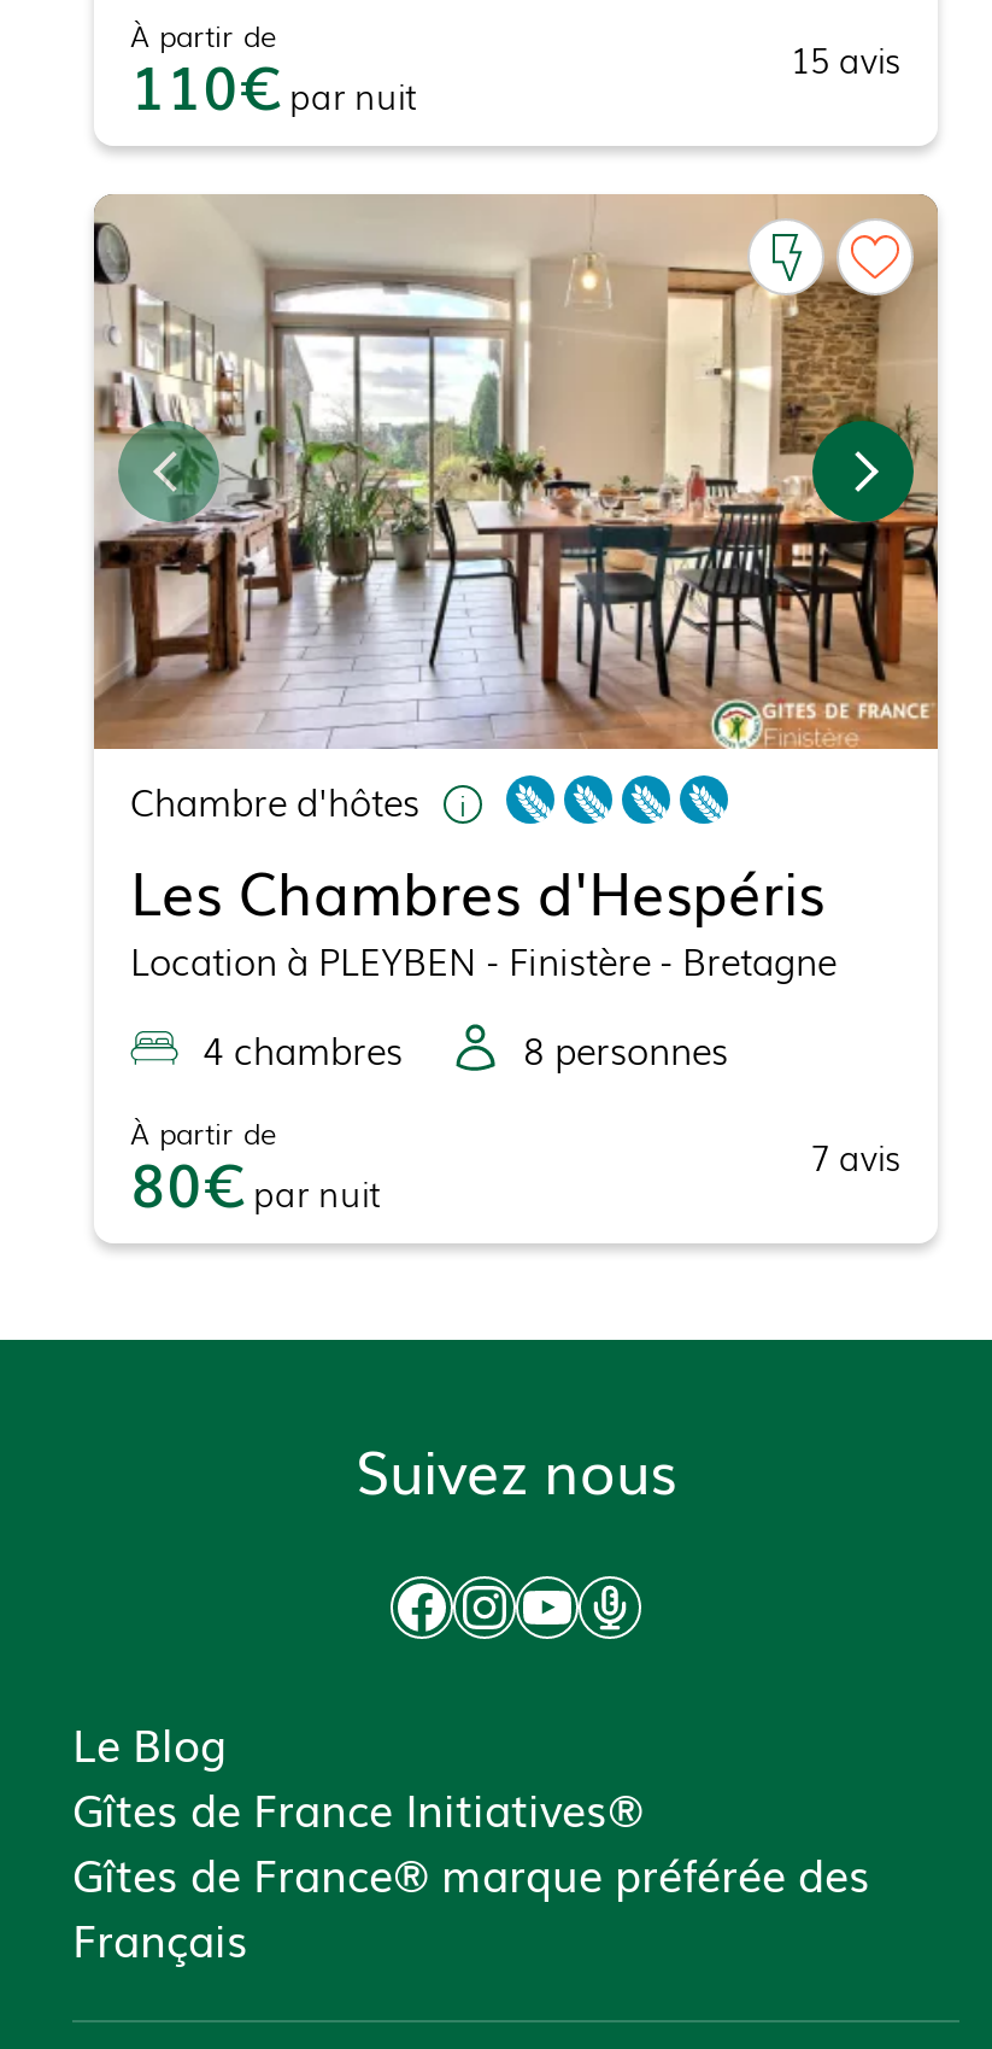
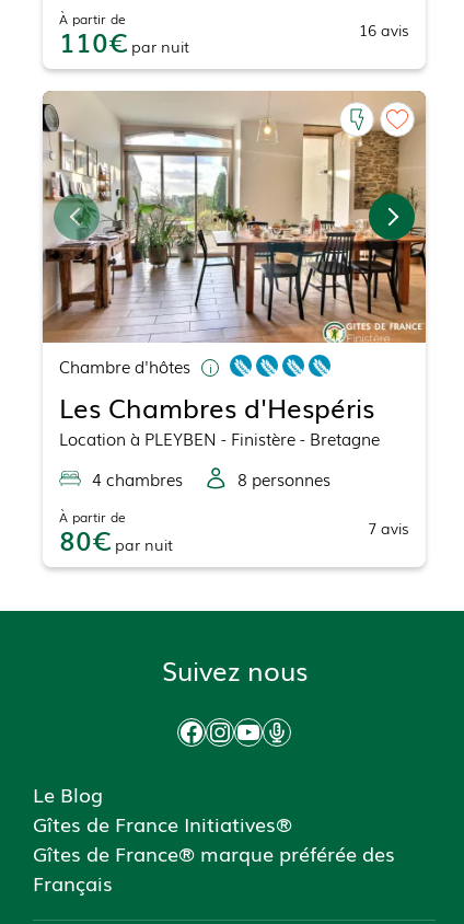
- 15 avis
+ 16 avis
